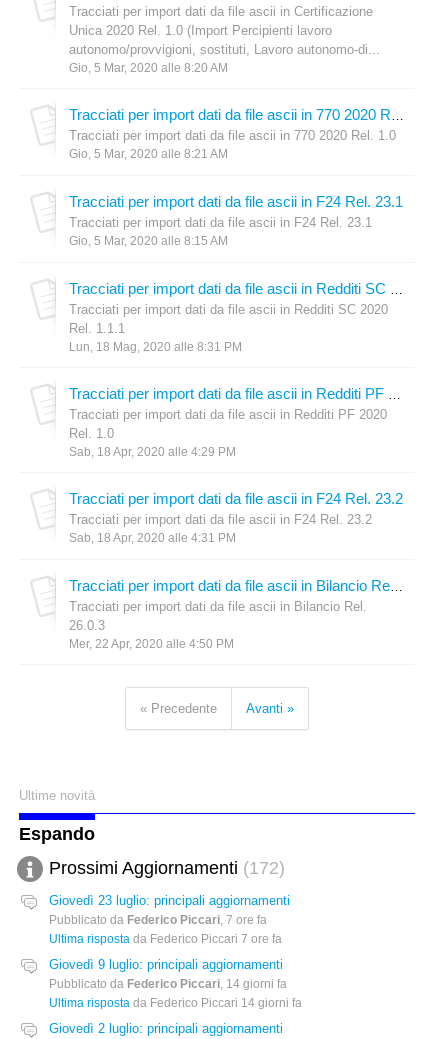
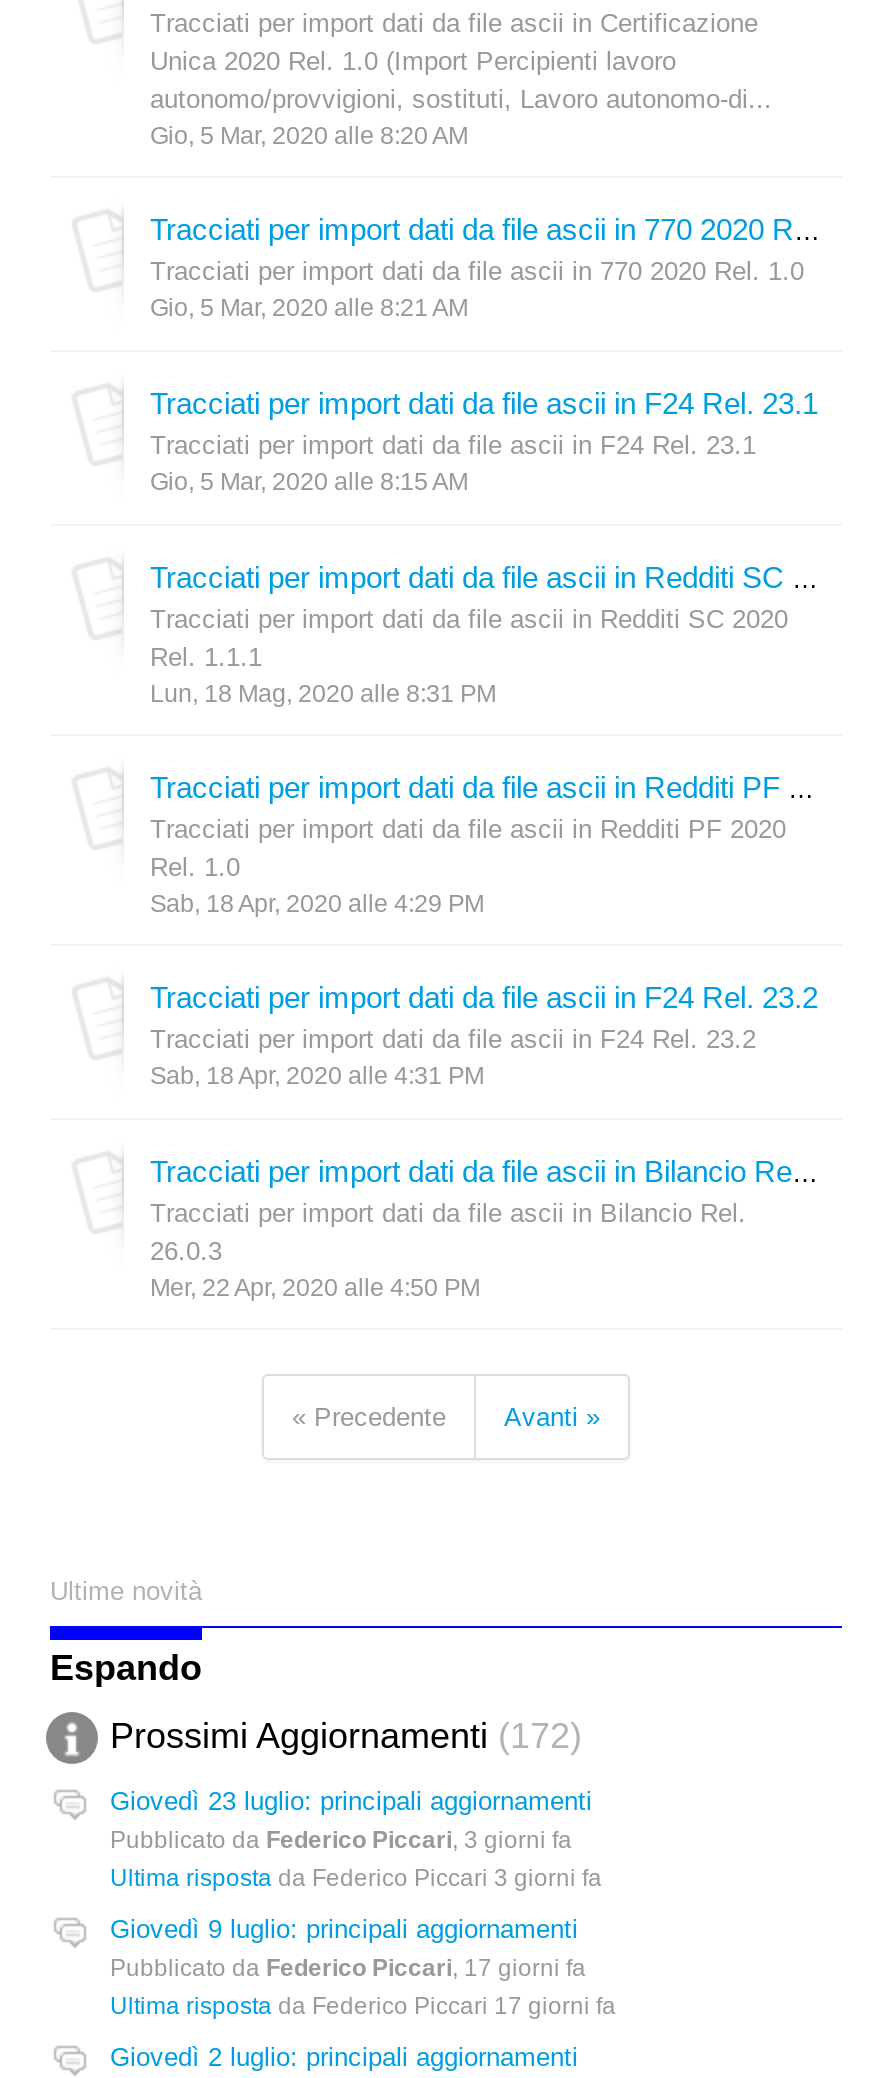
- Pubblicato da Federico Piccari, 7 ore fa
+ Pubblicato da Federico Piccari, 3 giorni fa

- Ultima risposta da Federico Piccari 7 ore fa
+ Ultima risposta da Federico Piccari 3 giorni fa

- Pubblicato da Federico Piccari, 14 giorni fa
+ Pubblicato da Federico Piccari, 17 giorni fa

- Ultima risposta da Federico Piccari 14 giorni fa
+ Ultima risposta da Federico Piccari 17 giorni fa
